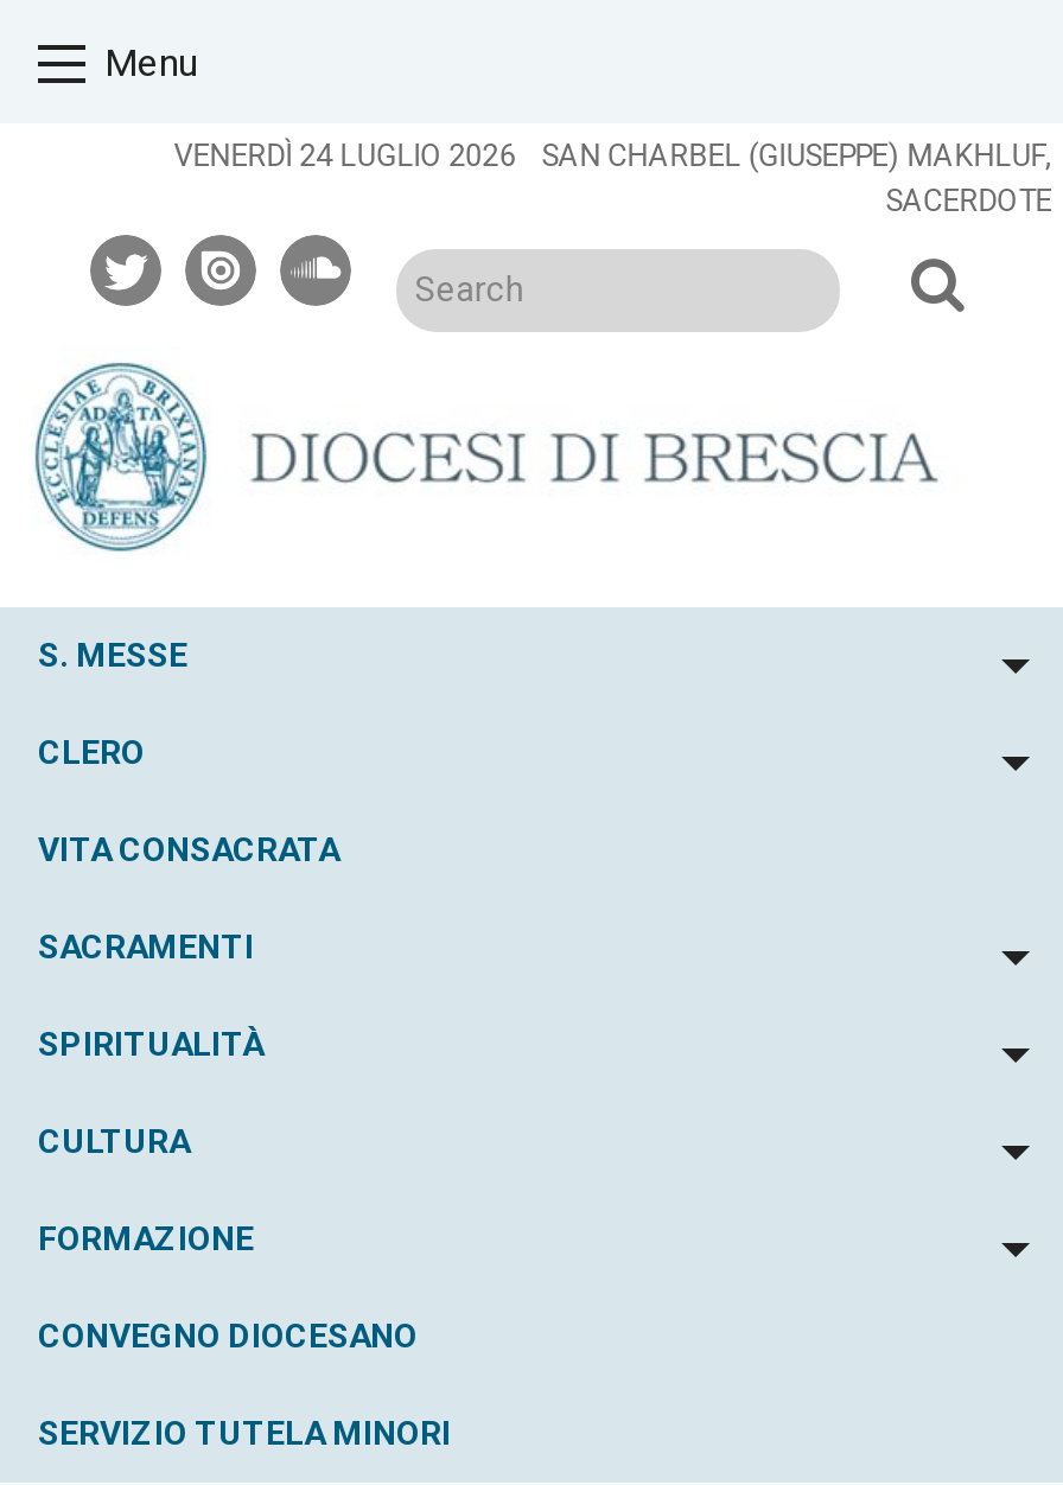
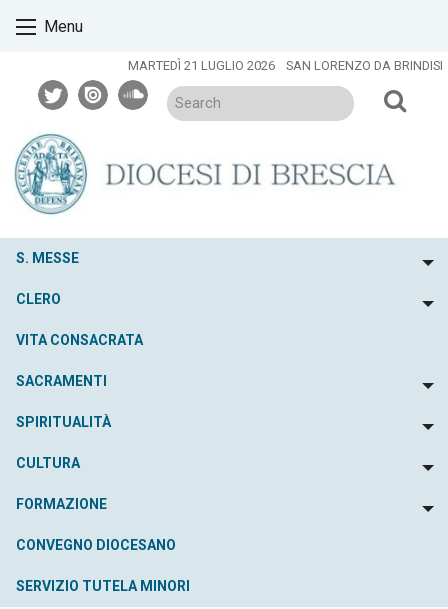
- VENERDÌ 24 LUGLIO 2026 SAN CHARBEL (GIUSEPPE) MAKHLUF,
- SACERDOTE
+ MARTEDÌ 21 LUGLIO 2026 SAN LORENZO DA BRINDISI
